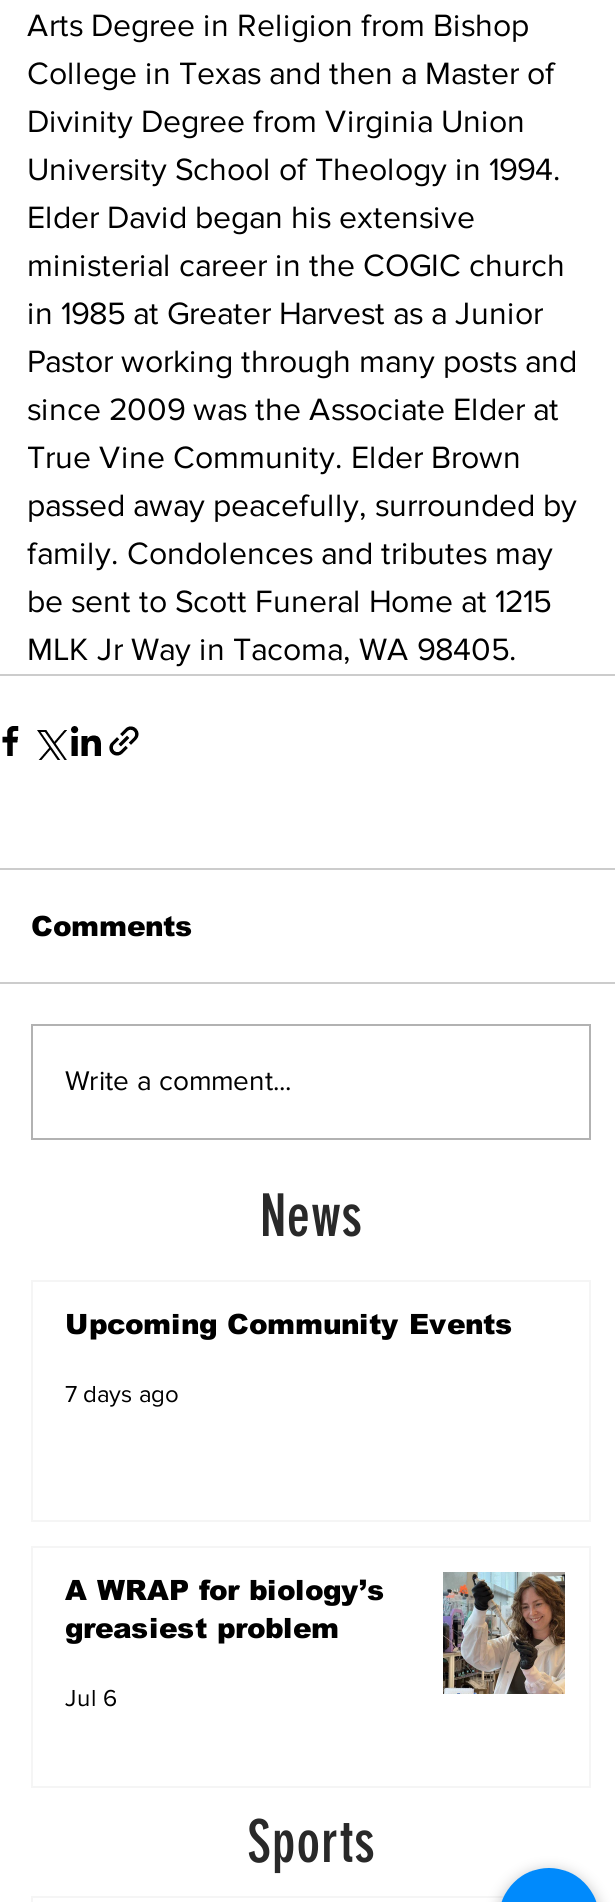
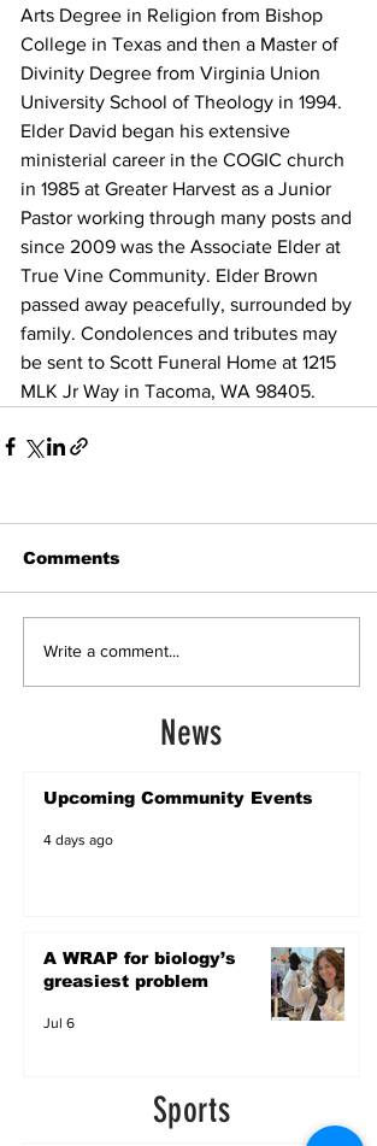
- 7 days ago
+ 4 days ago
